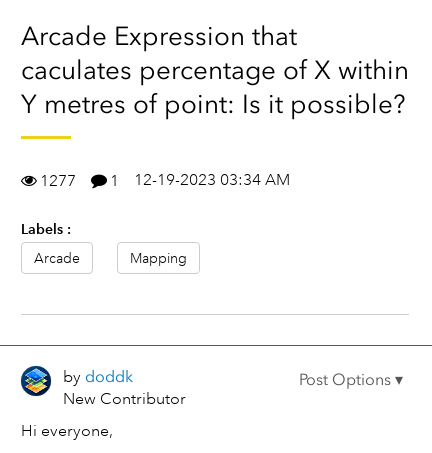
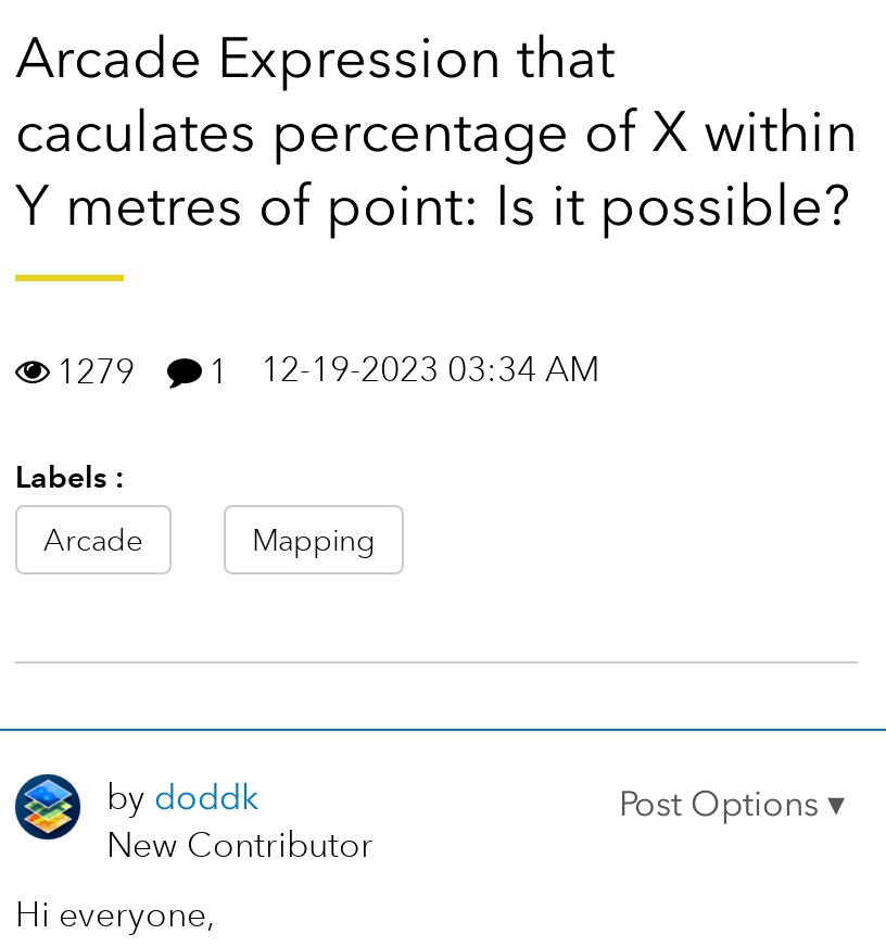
- 1277 1 12-19-2023 03:34 AM
+ 1279 1 12-19-2023 03:34 AM
